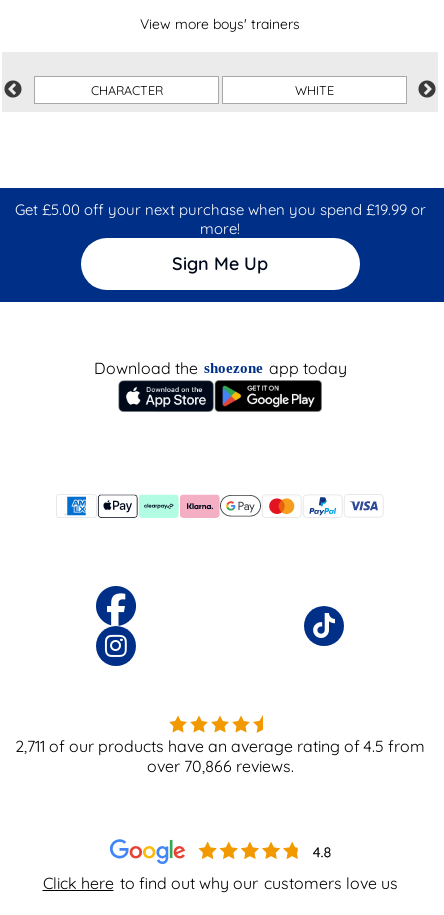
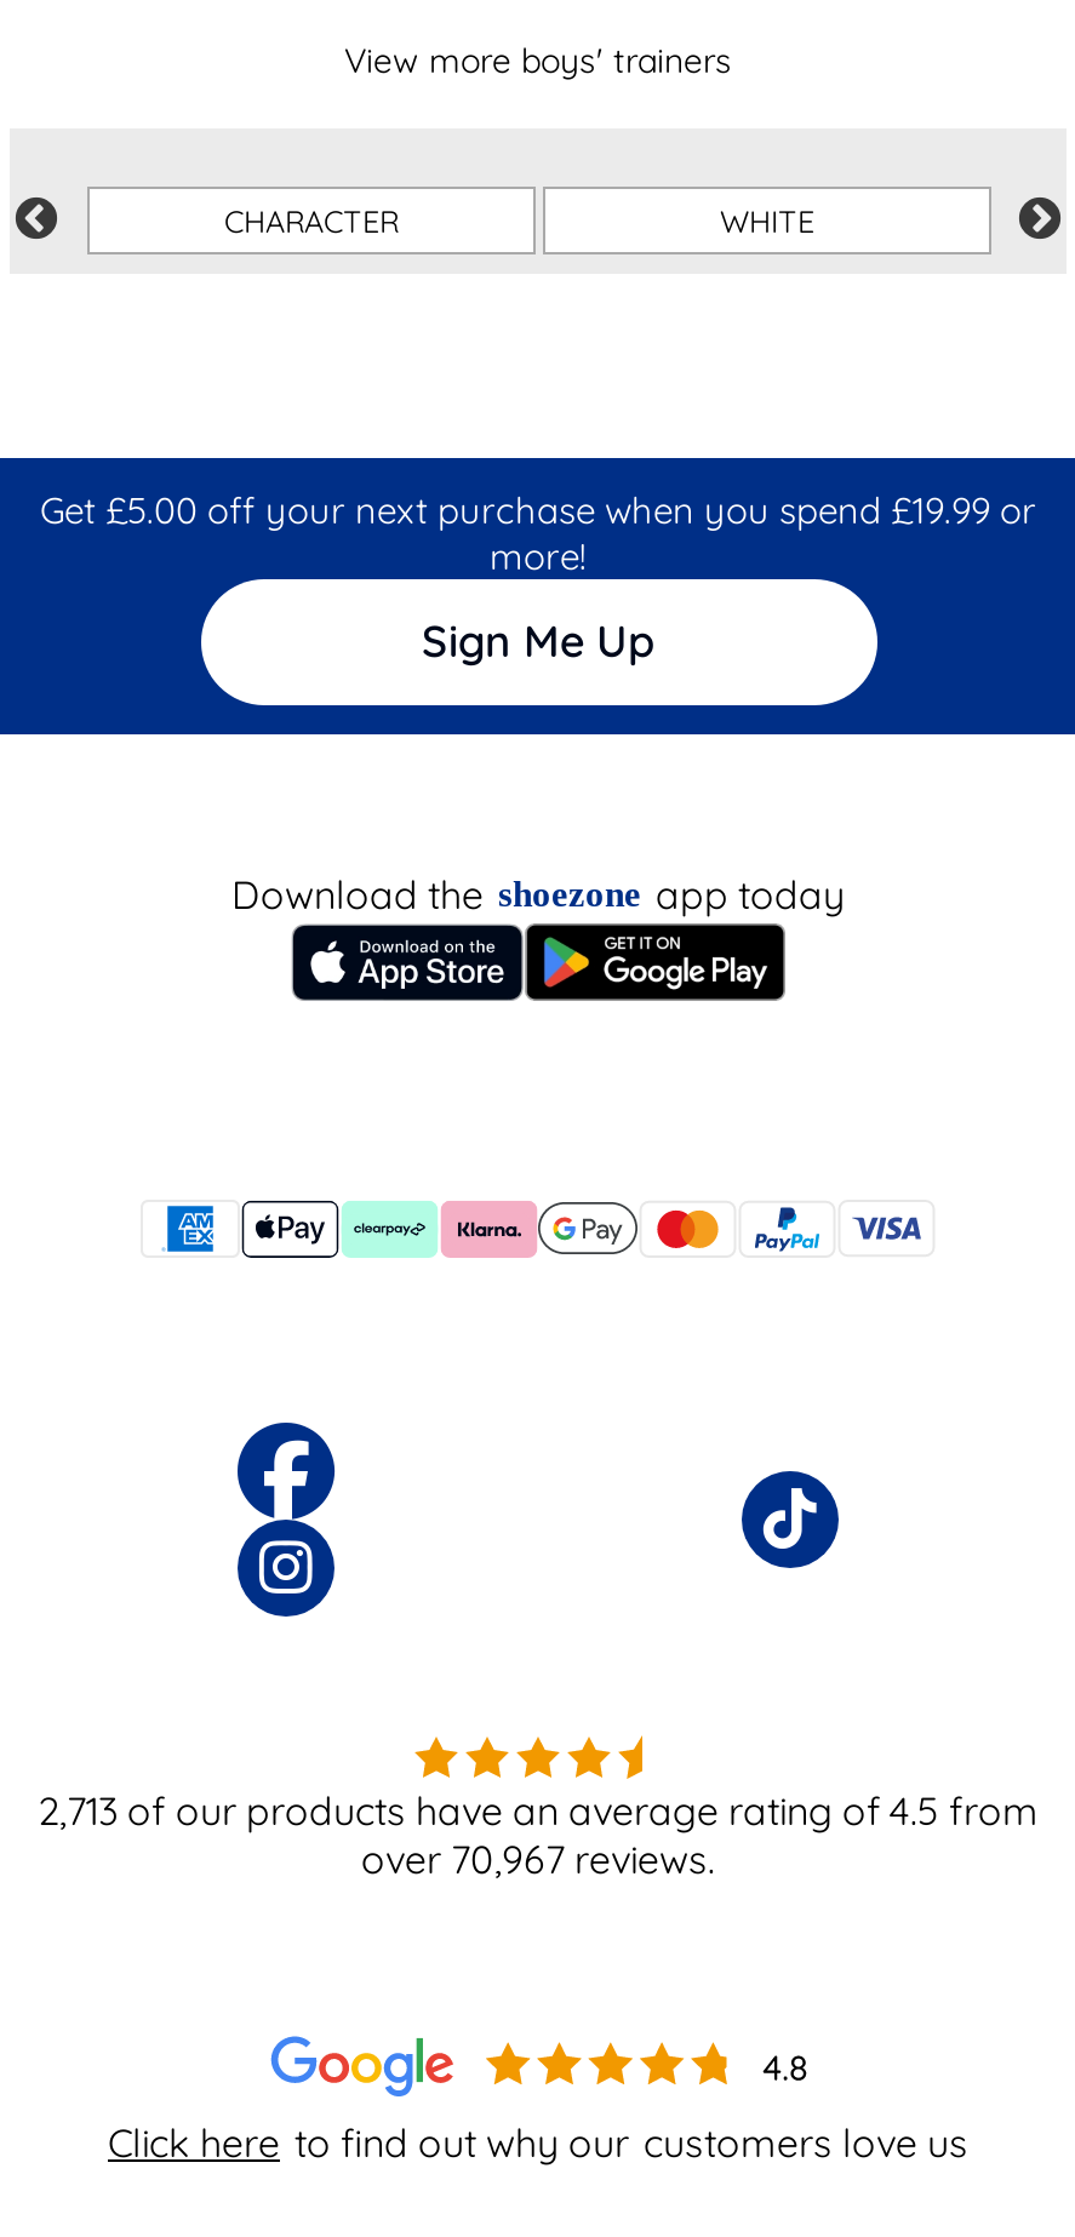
- 2,711 of our products have an average rating of 4.5 from
+ 2,713 of our products have an average rating of 4.5 from

- over 70,866 reviews.
+ over 70,967 reviews.
